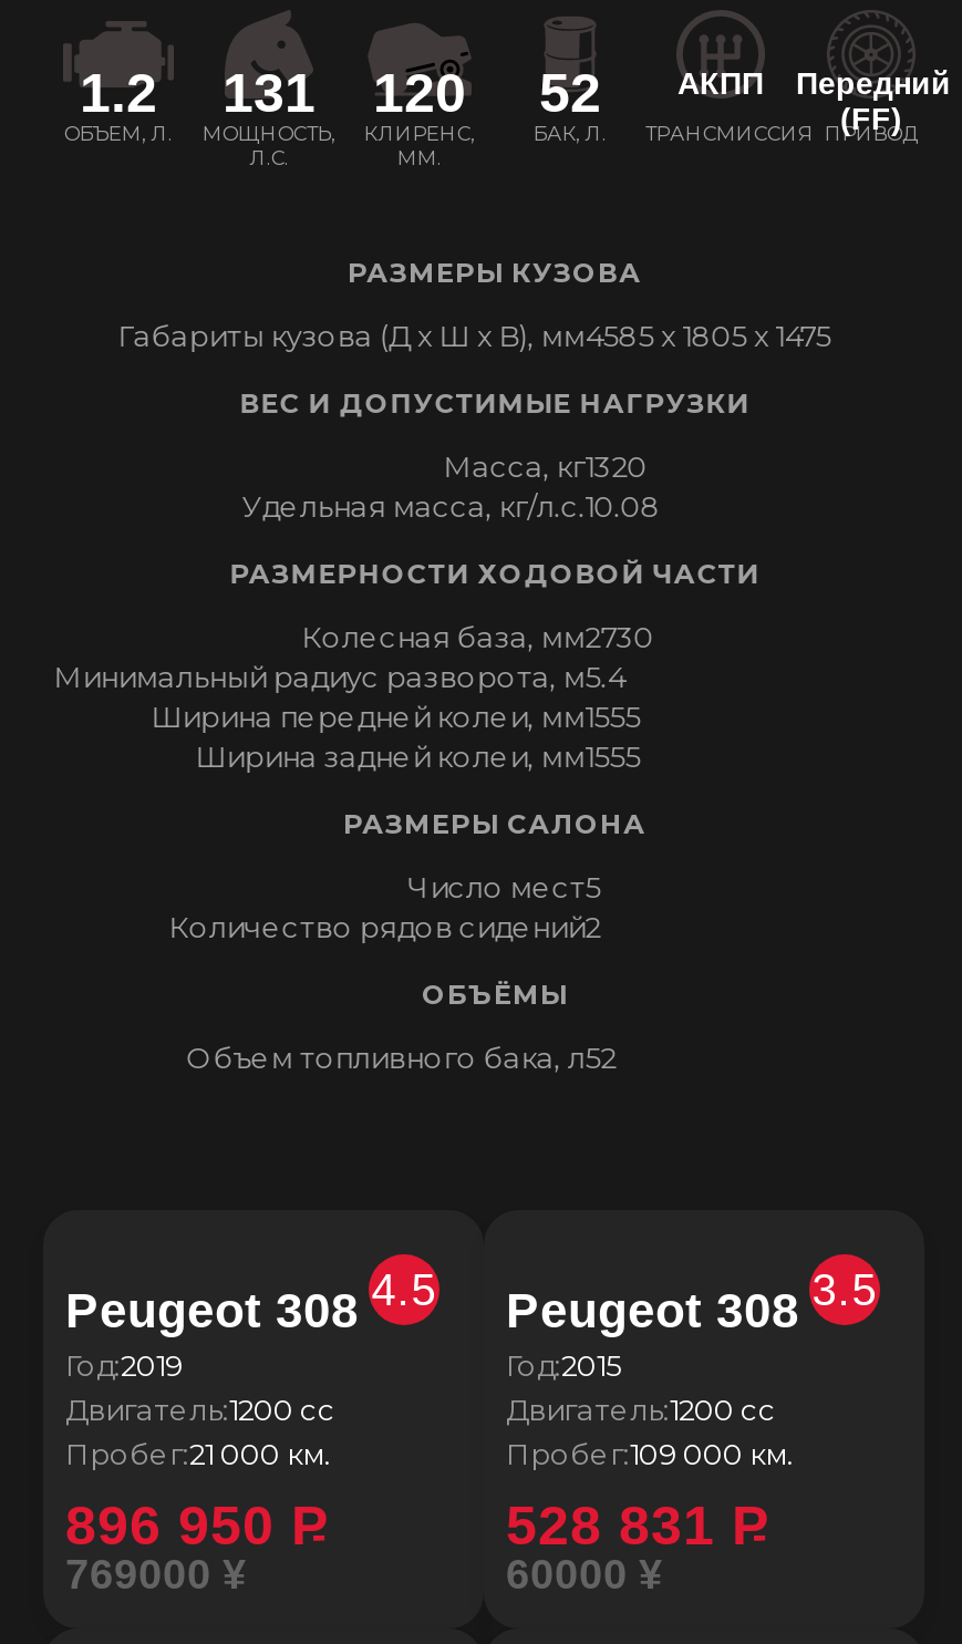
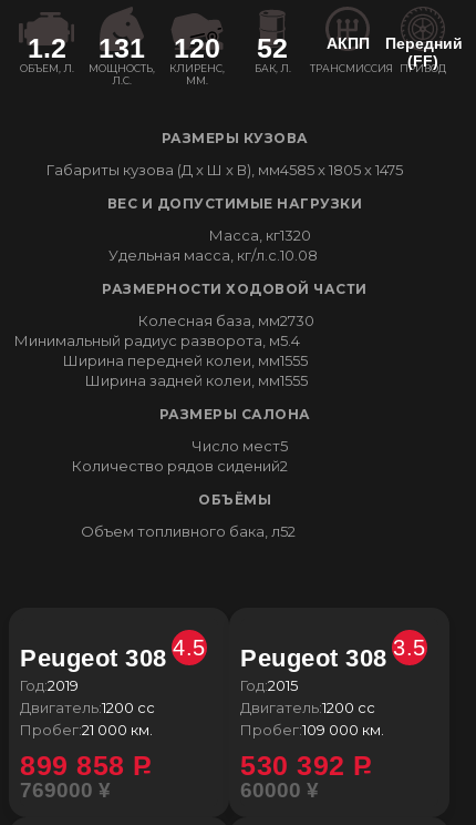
- 896 950 P
+ 899 858 P

- 528 831 P
+ 530 392 P
